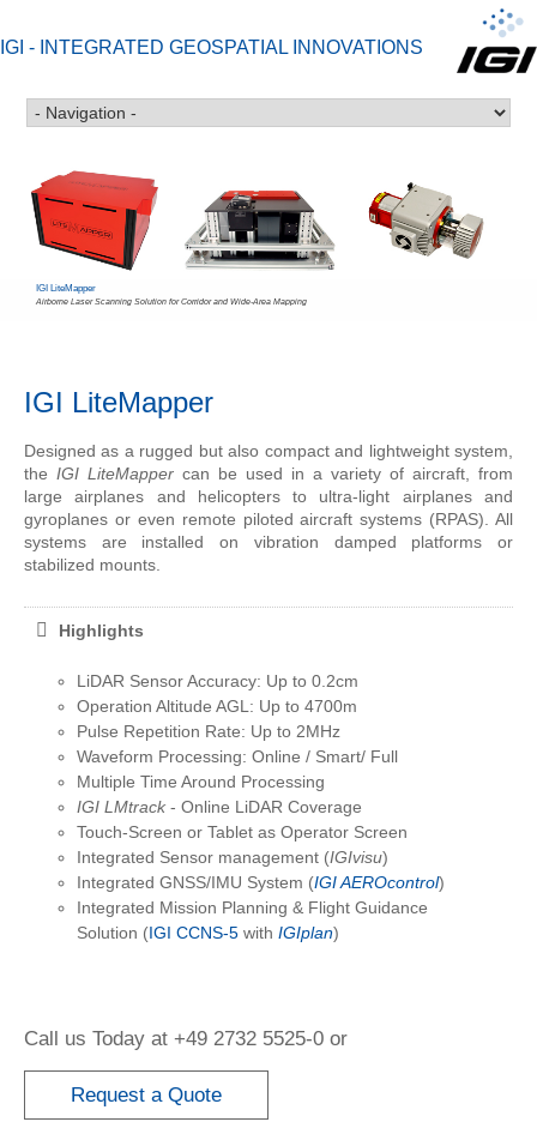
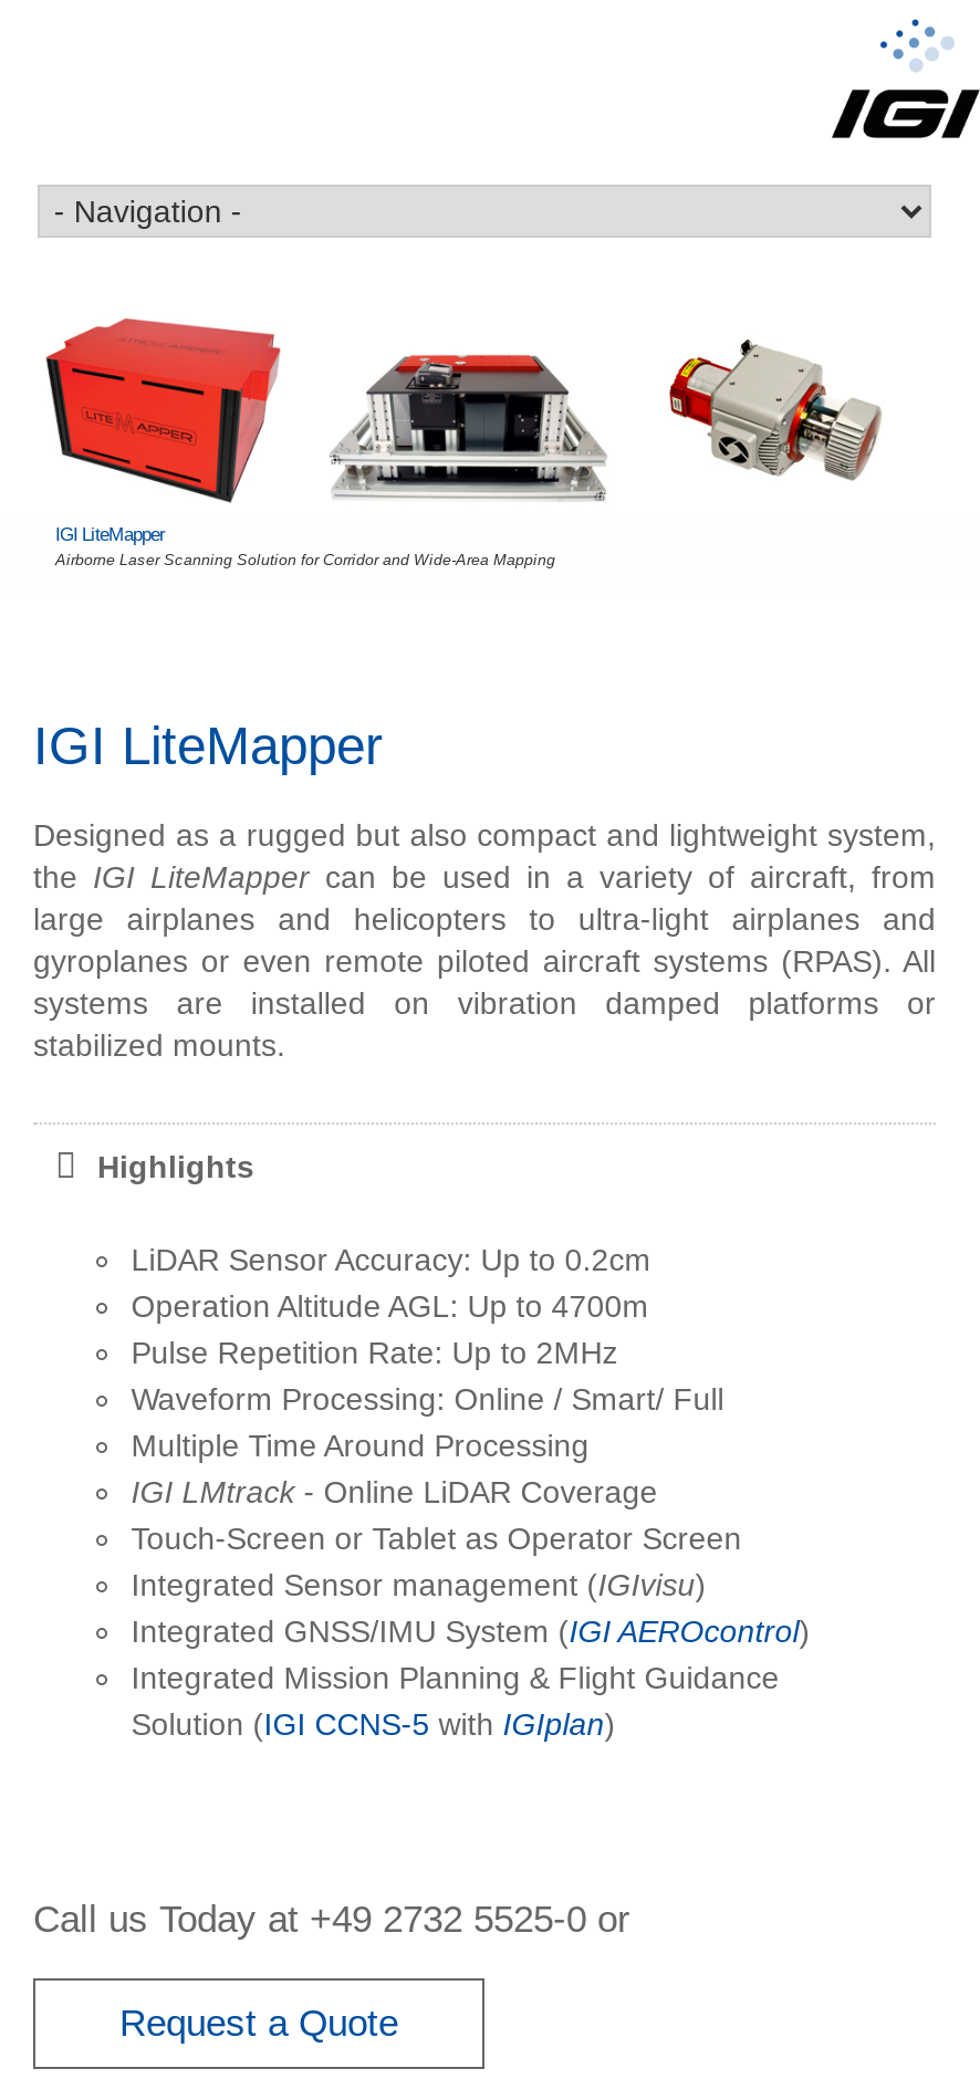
- IGI - INTEGRATED GEOSPATIAL INNOVATIONS
